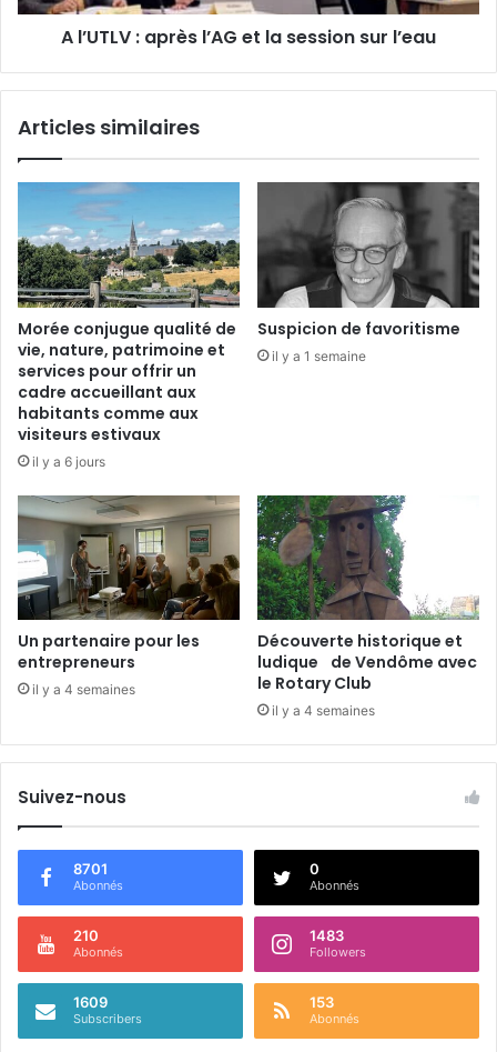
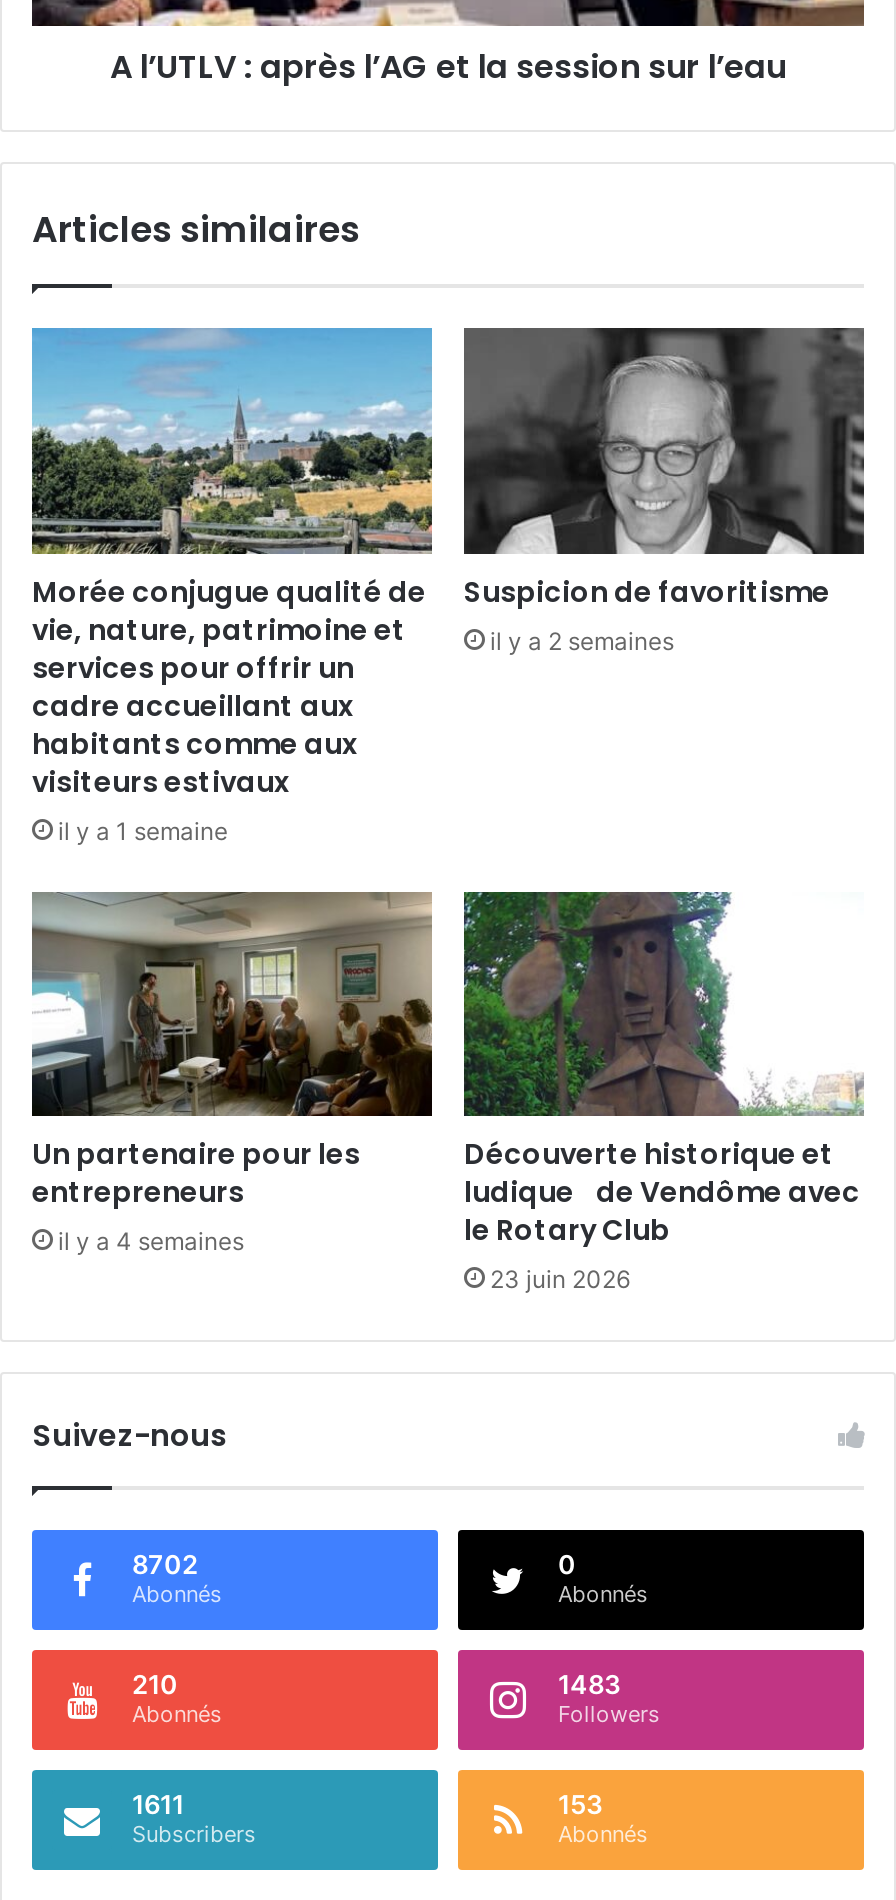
- il y a 1 semaine
+ il y a 2 semaines

- il y a 6 jours
+ il y a 1 semaine

- il y a 4 semaines
+ 23 juin 2026

- 8701
+ 8702

- 1609
+ 1611
